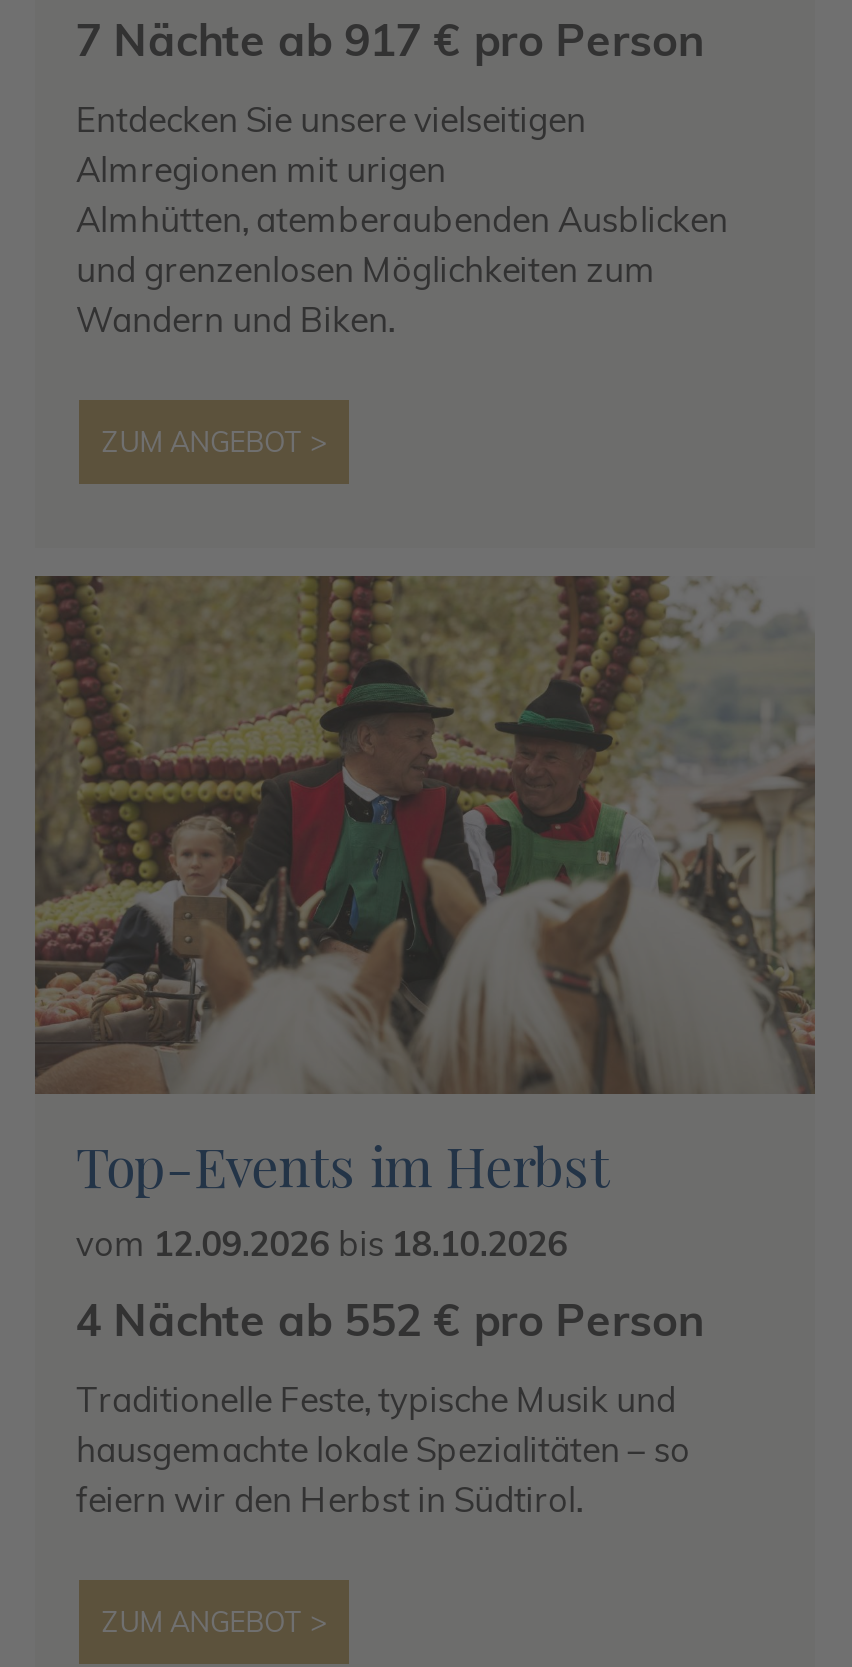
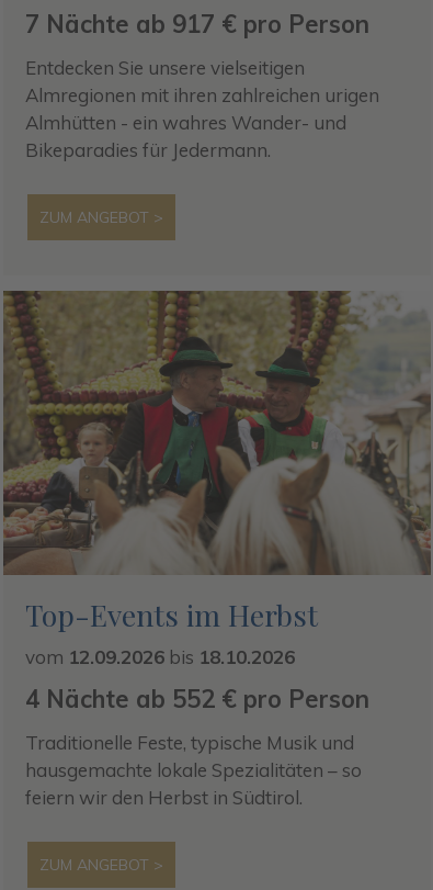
- Almregionen mit urigen
- Almhütten, atemberaubenden Ausblicken
- und grenzenlosen Möglichkeiten zum
- Wandern und Biken.
+ Almregionen mit ihren zahlreichen urigen
+ Almhütten - ein wahres Wander- und
+ Bikeparadies für Jedermann.
